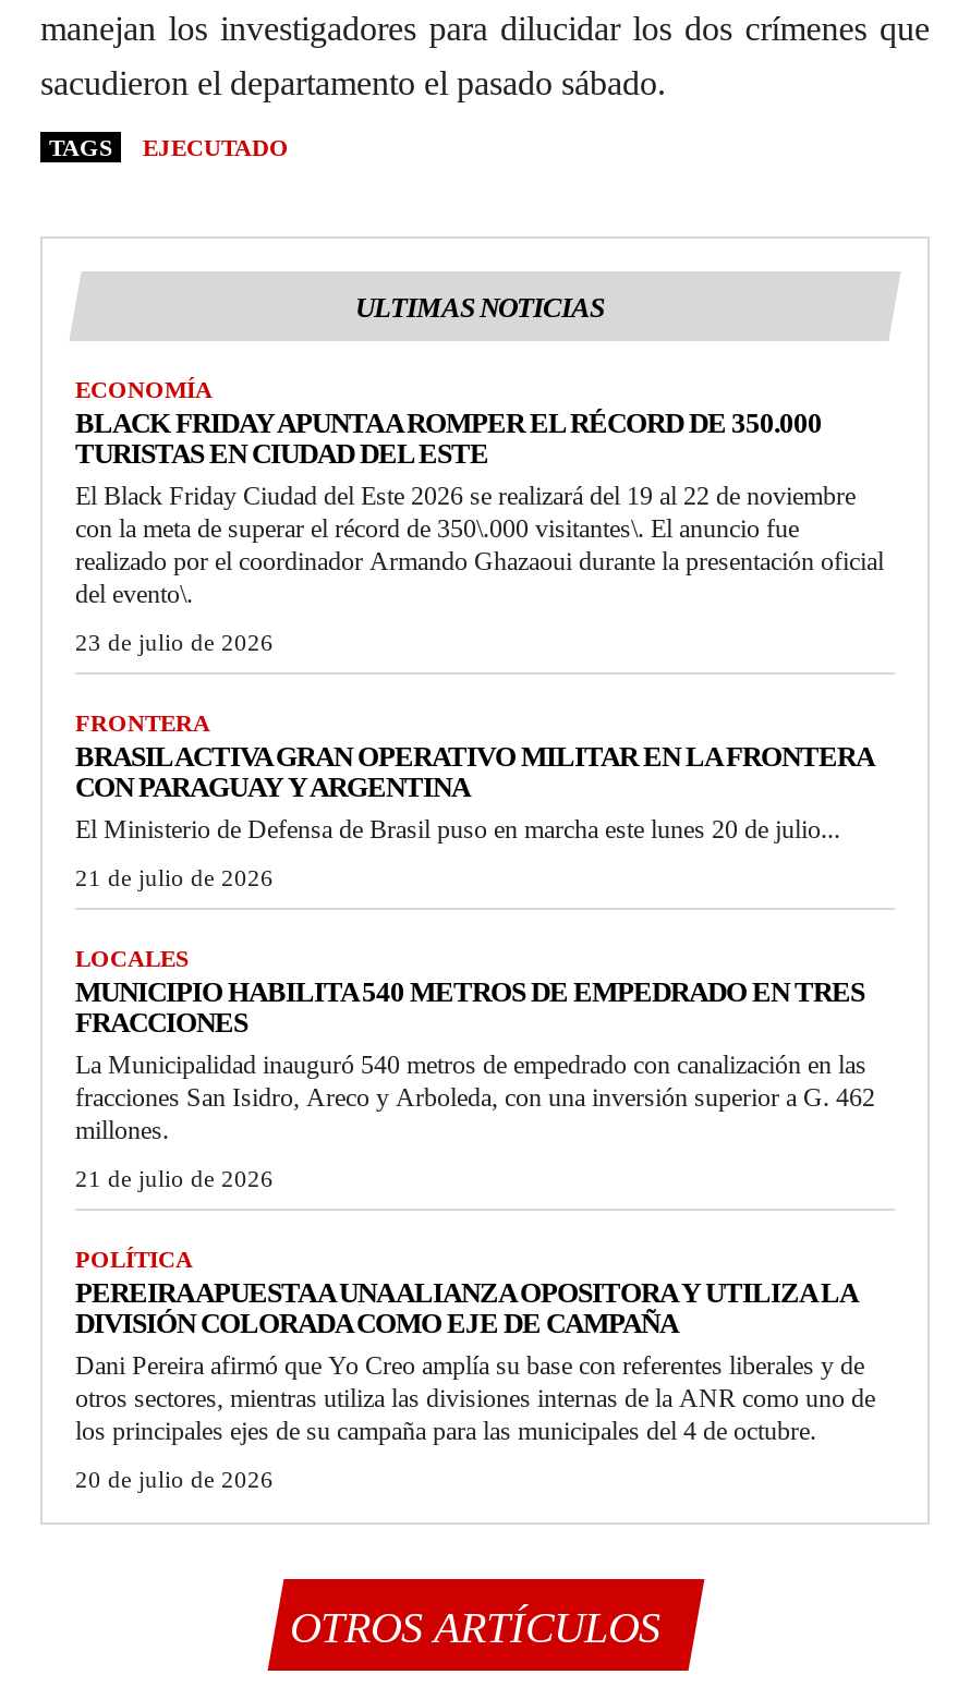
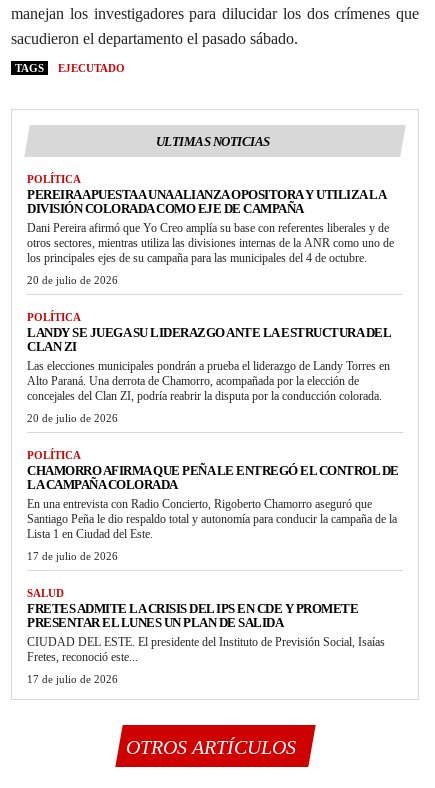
- ECONOMÍA
- BLACK FRIDAY APUNTA A ROMPER EL RÉCORD DE 350.000
- TURISTAS EN CIUDAD DEL ESTE
- El Black Friday Ciudad del Este 2026 se realizará del 19 al 22 de noviembre
- con la meta de superar el récord de 350\.000 visitantes\. El anuncio fue
- realizado por el coordinador Armando Ghazaoui durante la presentación oficial
- del evento\.
- 23 de julio de 2026
- FRONTERA
- BRASIL ACTIVA GRAN OPERATIVO MILITAR EN LA FRONTERA
- CON PARAGUAY Y ARGENTINA
- El Ministerio de Defensa de Brasil puso en marcha este lunes 20 de julio...
- 21 de julio de 2026
- LOCALES
- MUNICIPIO HABILITA 540 METROS DE EMPEDRADO EN TRES
- FRACCIONES
- La Municipalidad inauguró 540 metros de empedrado con canalización en las
- fracciones San Isidro, Areco y Arboleda, con una inversión superior a G. 462
- millones.
- 21 de julio de 2026

moved up: POLÍTICA | PEREIRA APUESTA A UNA ALIANZA OPOSITORA Y UTILIZA LA | DIVISIÓN COLORADA COMO EJE DE CAMPAÑA | Dani Pereira afirmó que Yo Creo amplía su base con referentes liberales y de | otros sectores, mientras utiliza las divisiones internas de la ANR como uno de | los principales ejes de su campaña para las municipales del 4 de octubre. | 20 de julio de 2026

+ POLÍTICA
+ LANDY SE JUEGA SU LIDERAZGO ANTE LA ESTRUCTURA DEL
+ CLAN ZI
+ Las elecciones municipales pondrán a prueba el liderazgo de Landy Torres en
+ Alto Paraná. Una derrota de Chamorro, acompañada por la elección de
+ concejales del Clan ZI, podría reabrir la disputa por la conducción colorada.
+ 20 de julio de 2026
+ POLÍTICA
+ CHAMORRO AFIRMA QUE PEÑA LE ENTREGÓ EL CONTROL DE
+ LA CAMPAÑA COLORADA
+ En una entrevista con Radio Concierto, Rigoberto Chamorro aseguró que
+ Santiago Peña le dio respaldo total y autonomía para conducir la campaña de la
+ Lista 1 en Ciudad del Este.
+ 17 de julio de 2026
+ SALUD
+ FRETES ADMITE LA CRISIS DEL IPS EN CDE Y PROMETE
+ PRESENTAR EL LUNES UN PLAN DE SALIDA
+ CIUDAD DEL ESTE. El presidente del Instituto de Previsión Social, Isaías
+ Fretes, reconoció este...
+ 17 de julio de 2026
